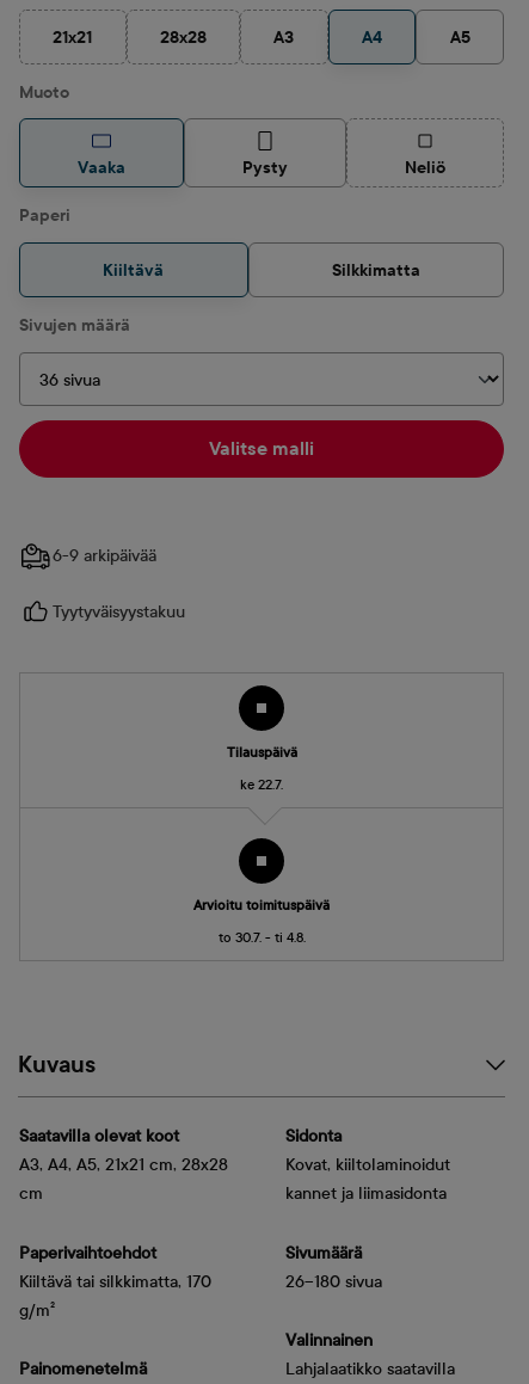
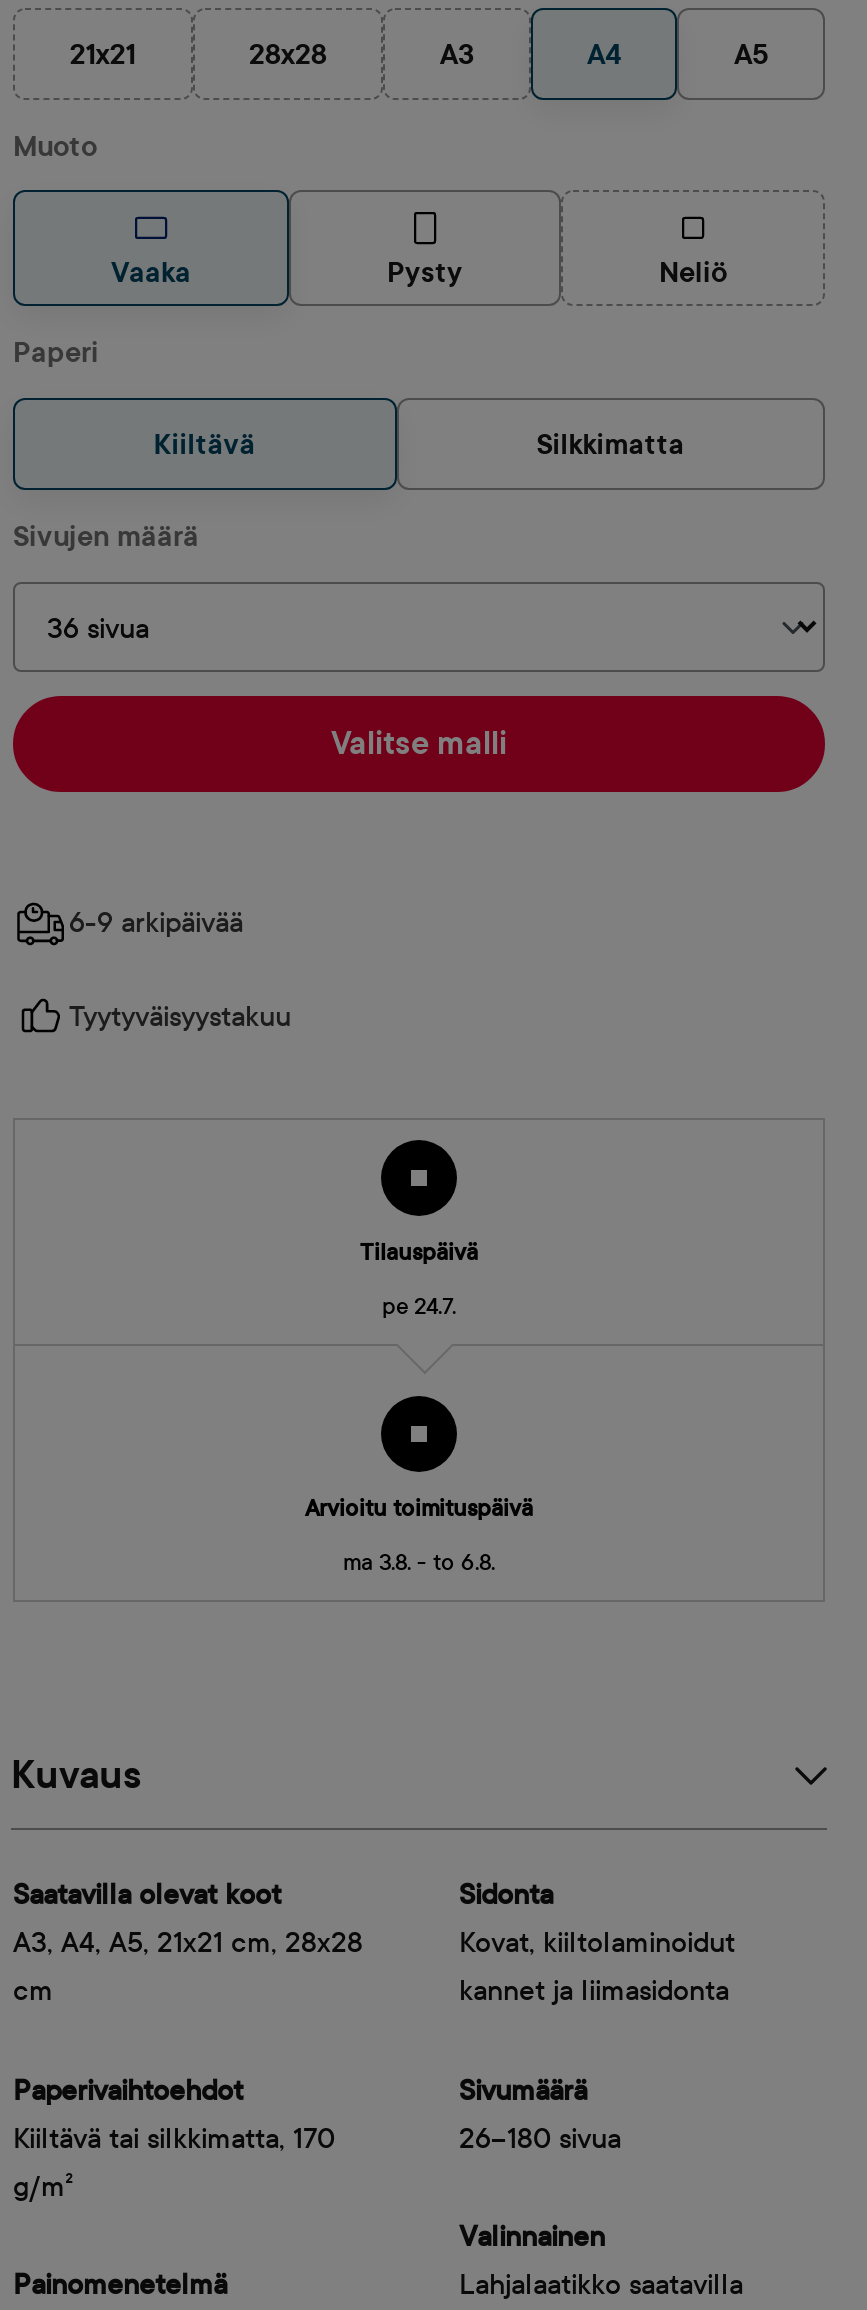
- ke 22.7.
+ pe 24.7.

- to 30.7. - ti 4.8.
+ ma 3.8. - to 6.8.
